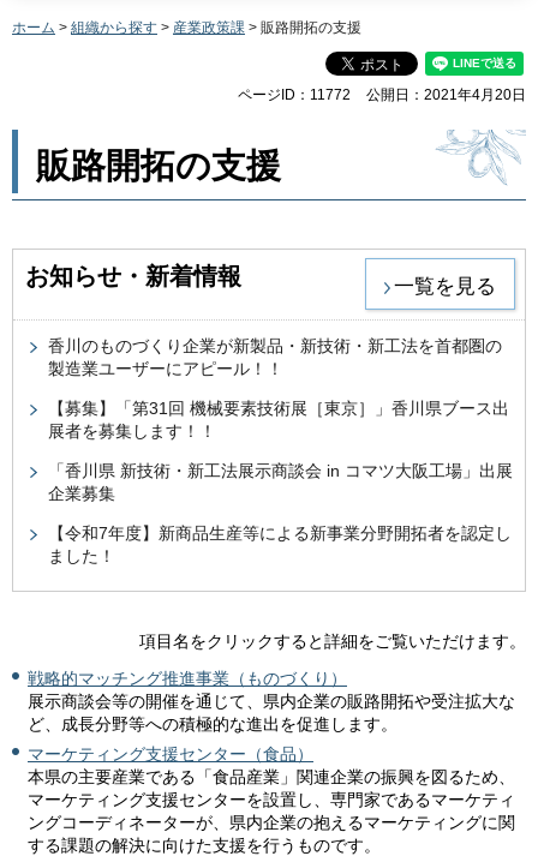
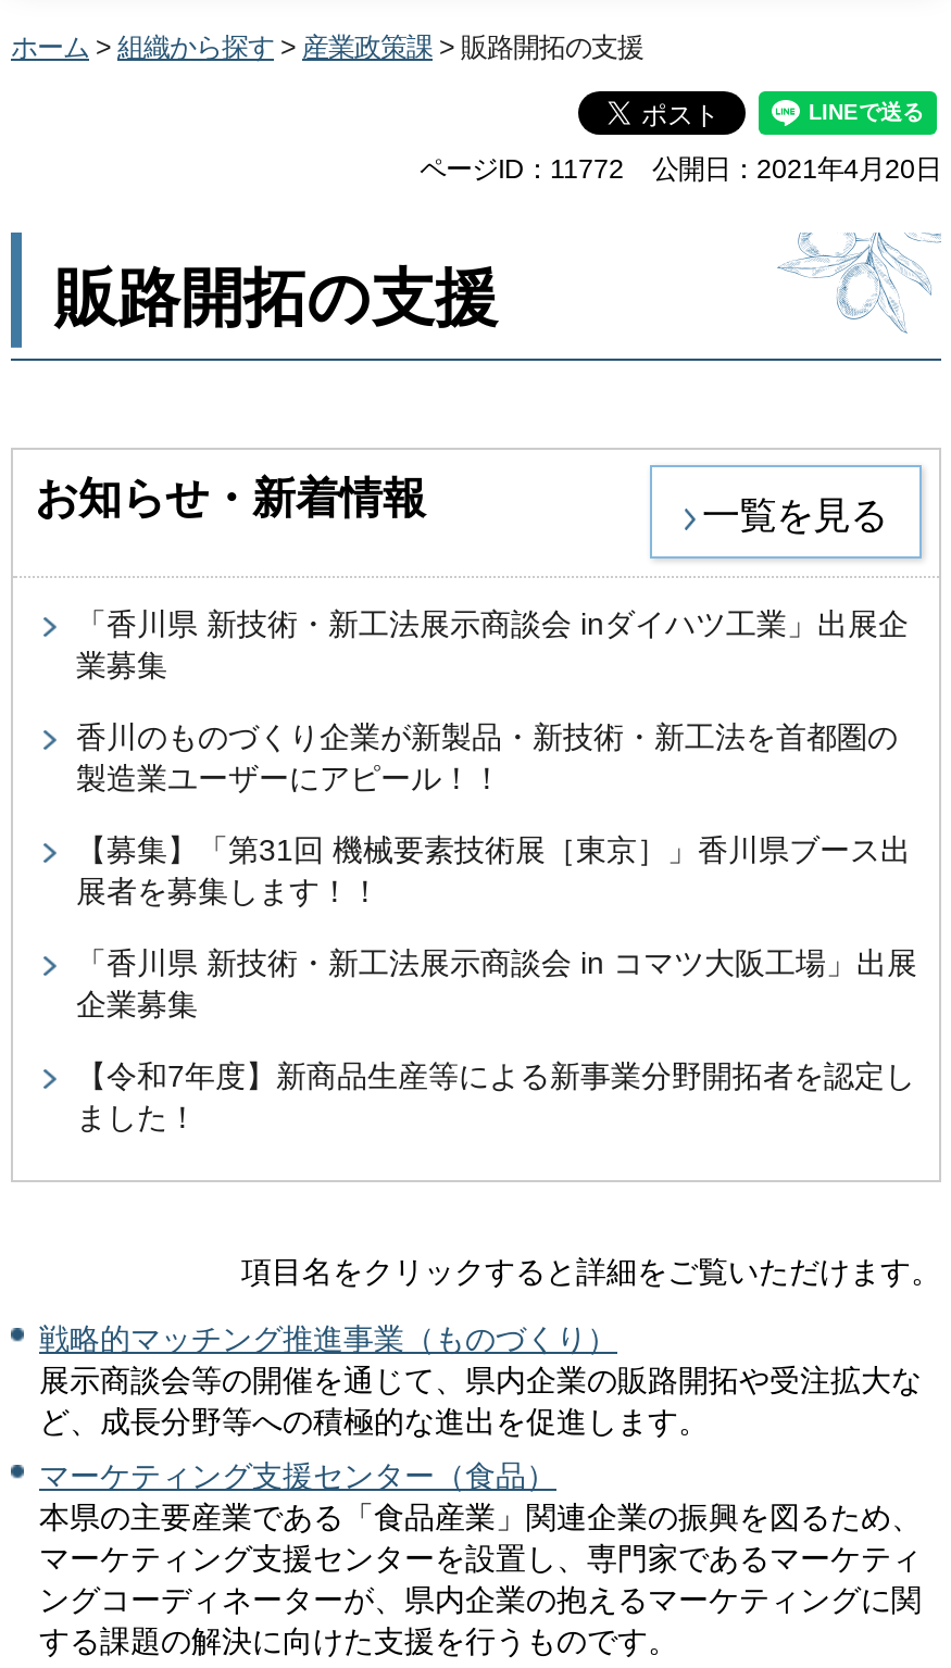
+ 「香川県 新技術・新工法展示商談会 inダイハツ工業」出展企
+ 業募集
